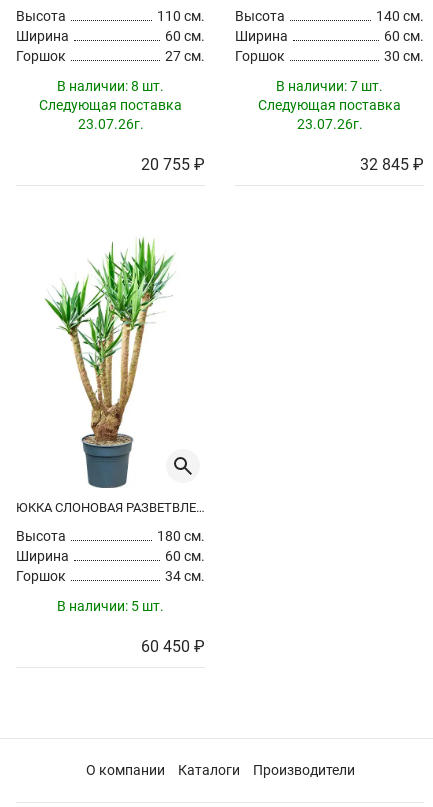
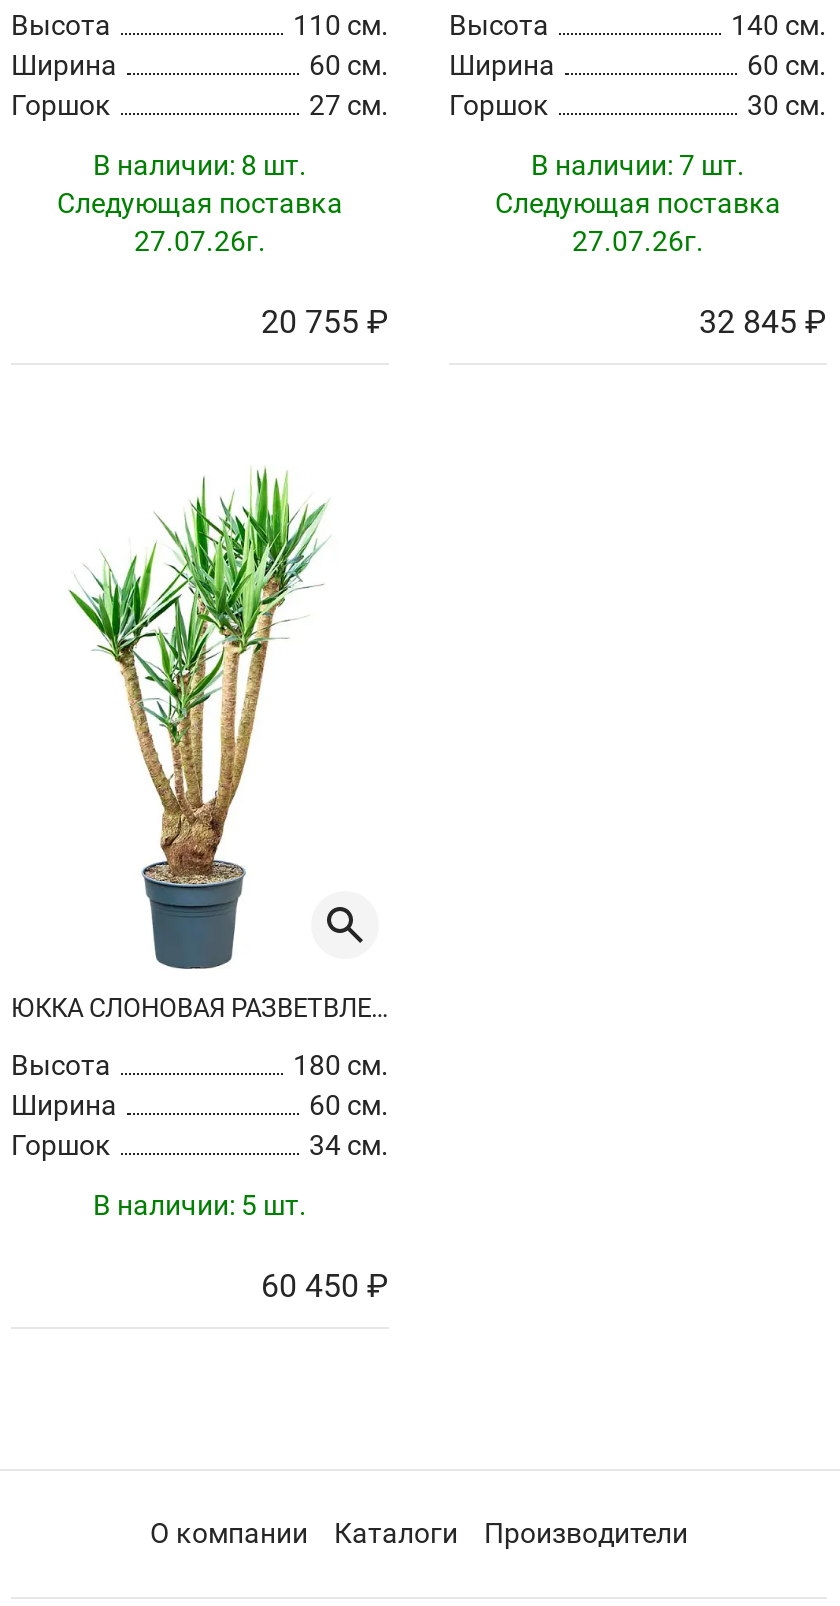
- 23.07.26г.
+ 27.07.26г.

- 23.07.26г.
+ 27.07.26г.
